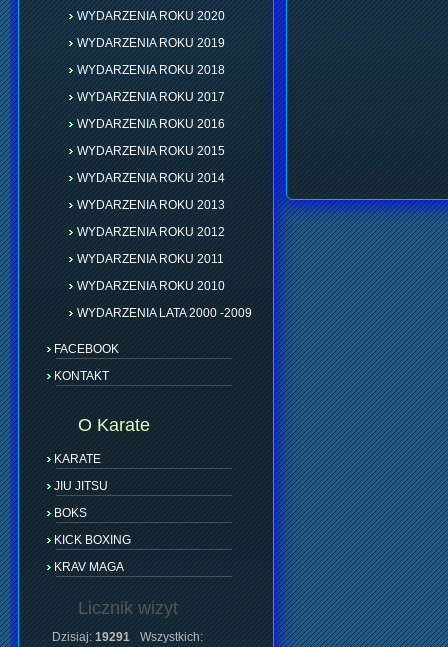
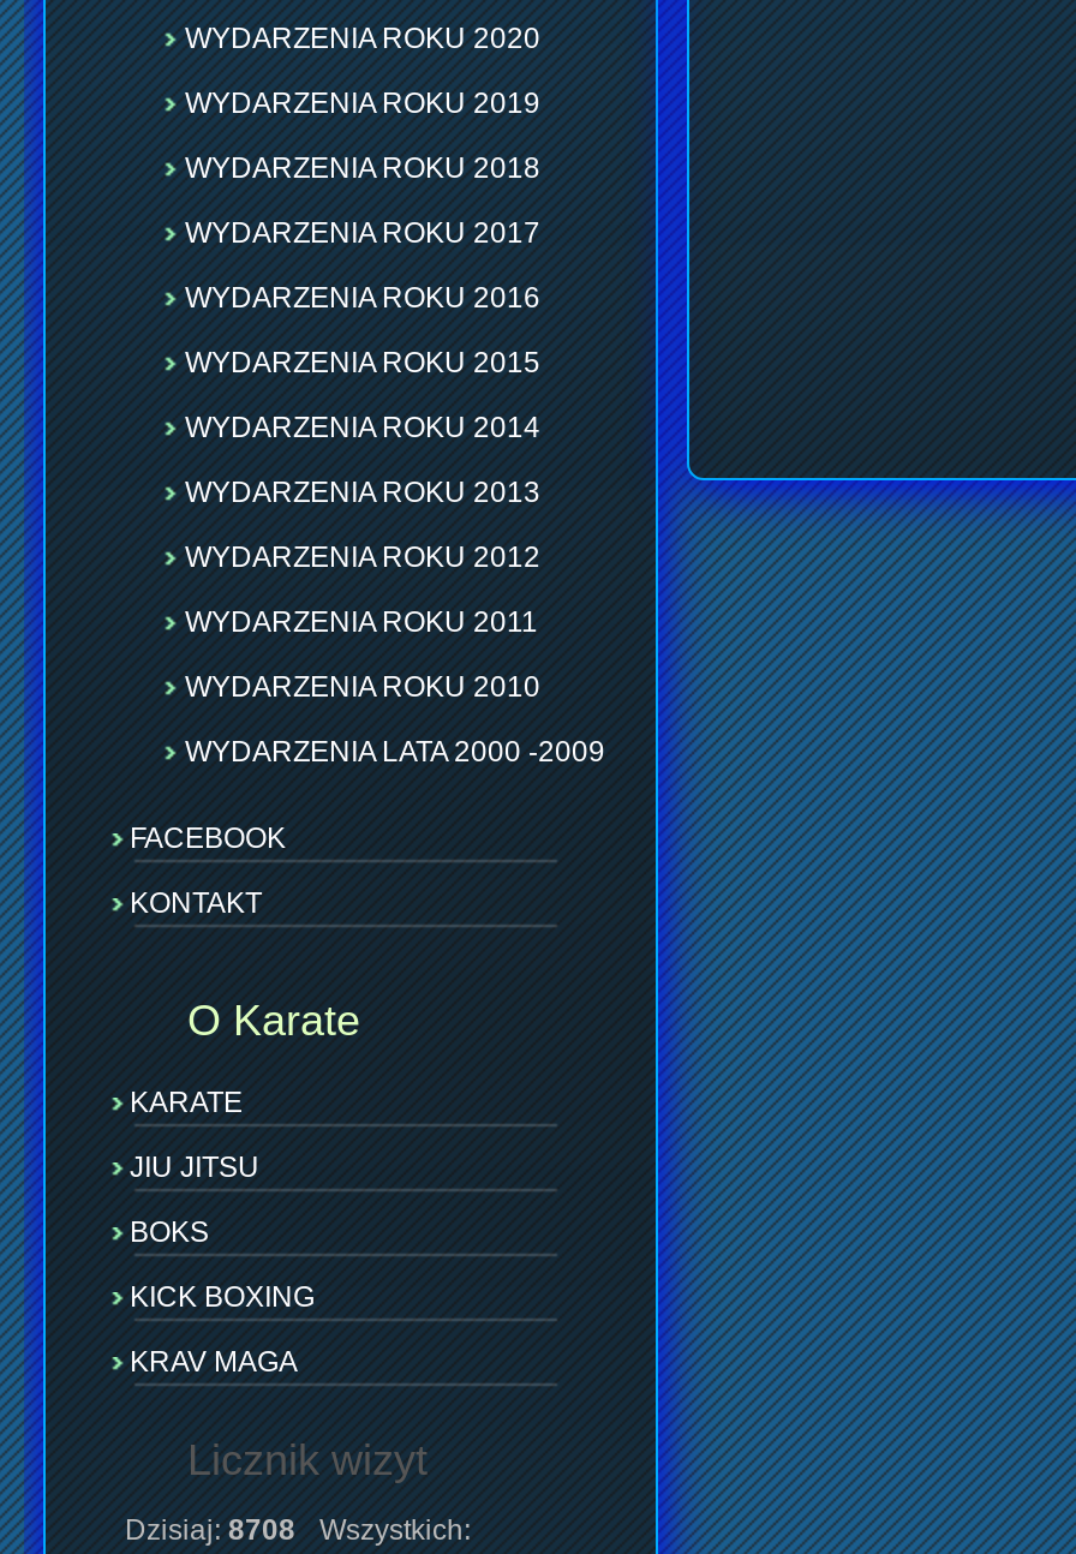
- Dzisiaj: 19291 Wszystkich:
+ Dzisiaj: 8708 Wszystkich:
